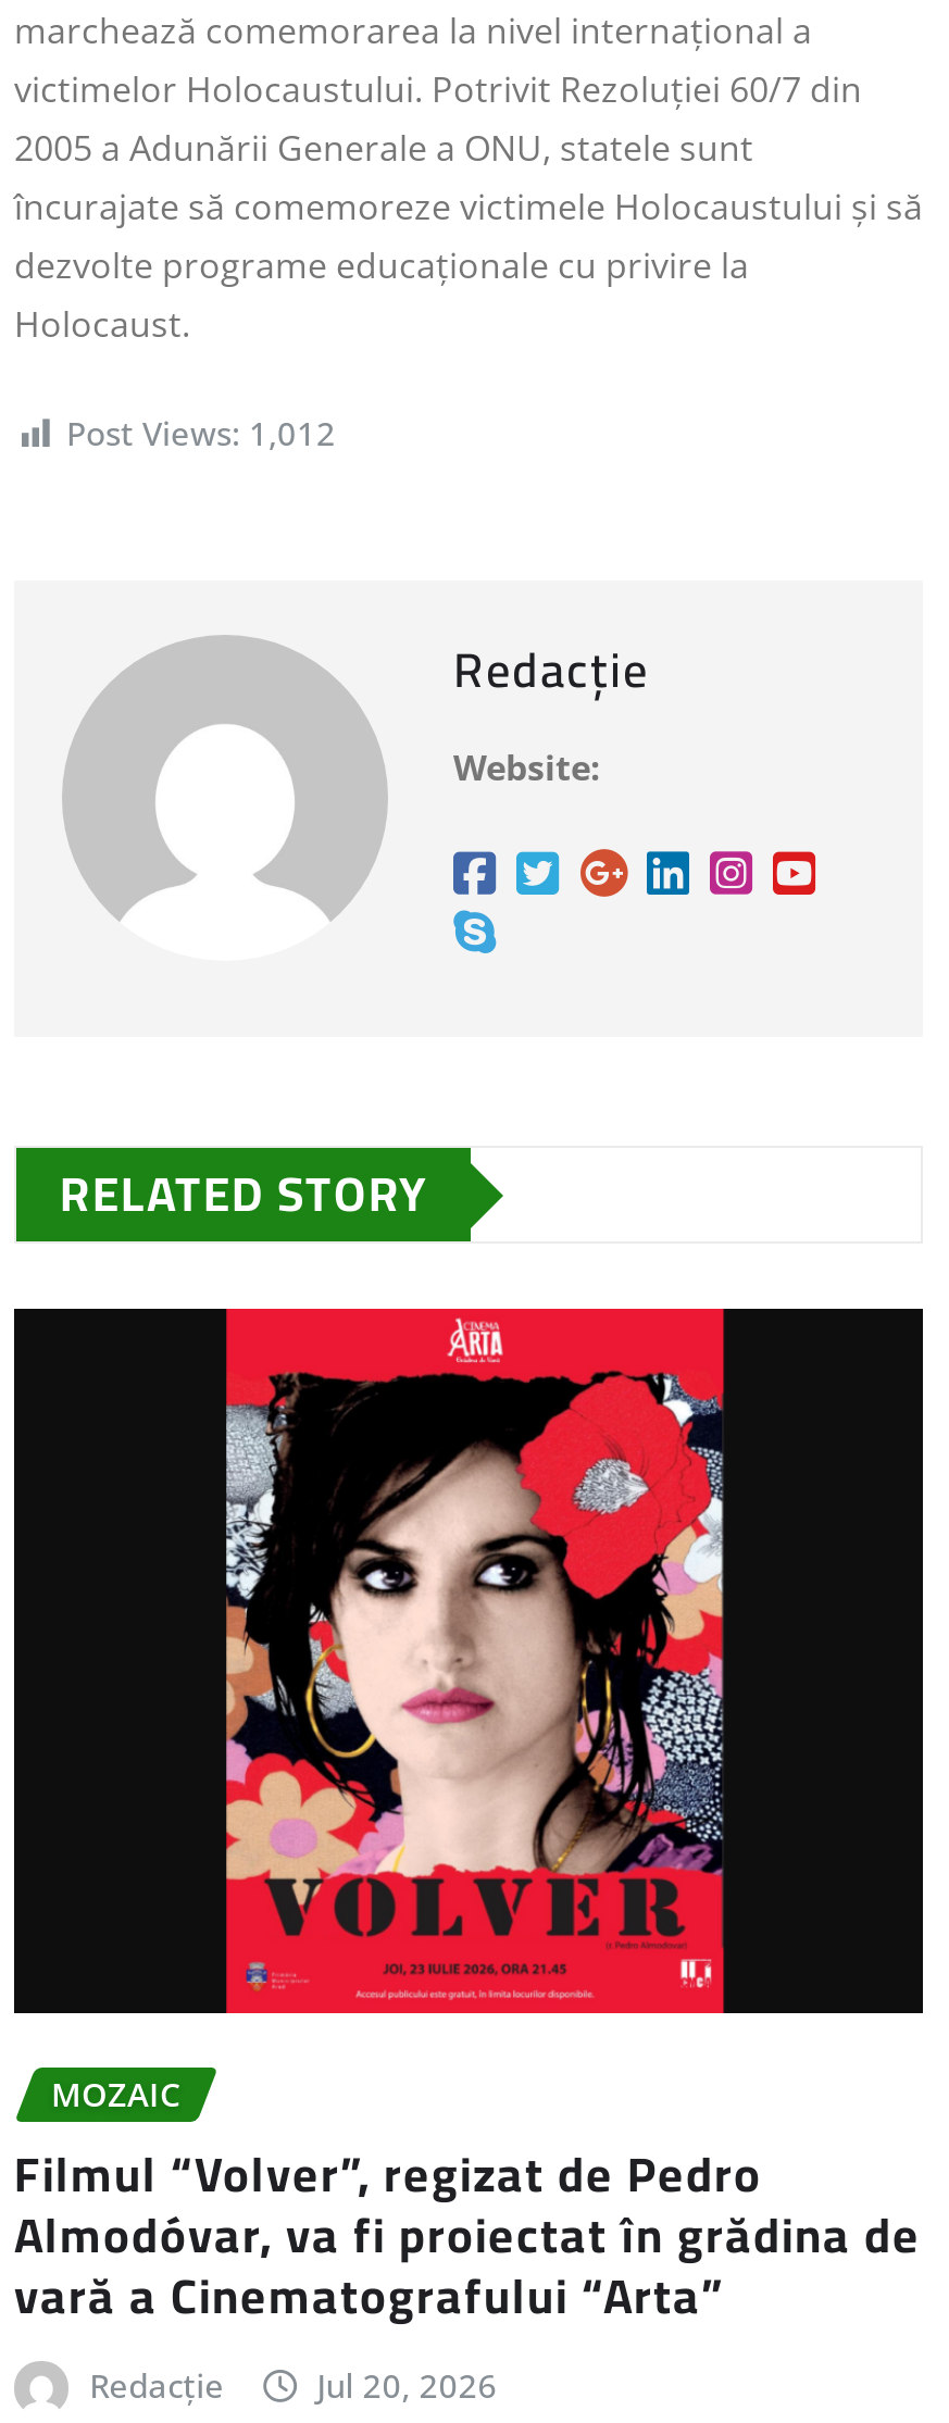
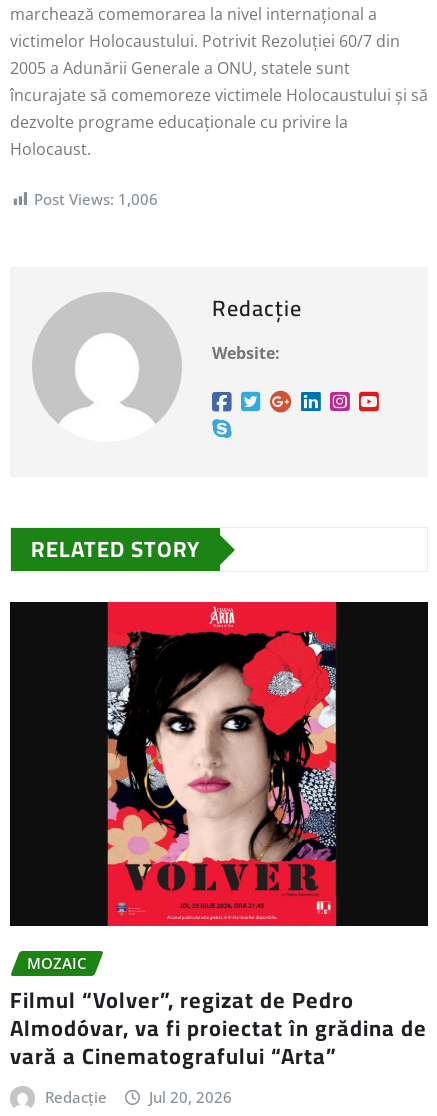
- Post Views: 1,012
+ Post Views: 1,006
